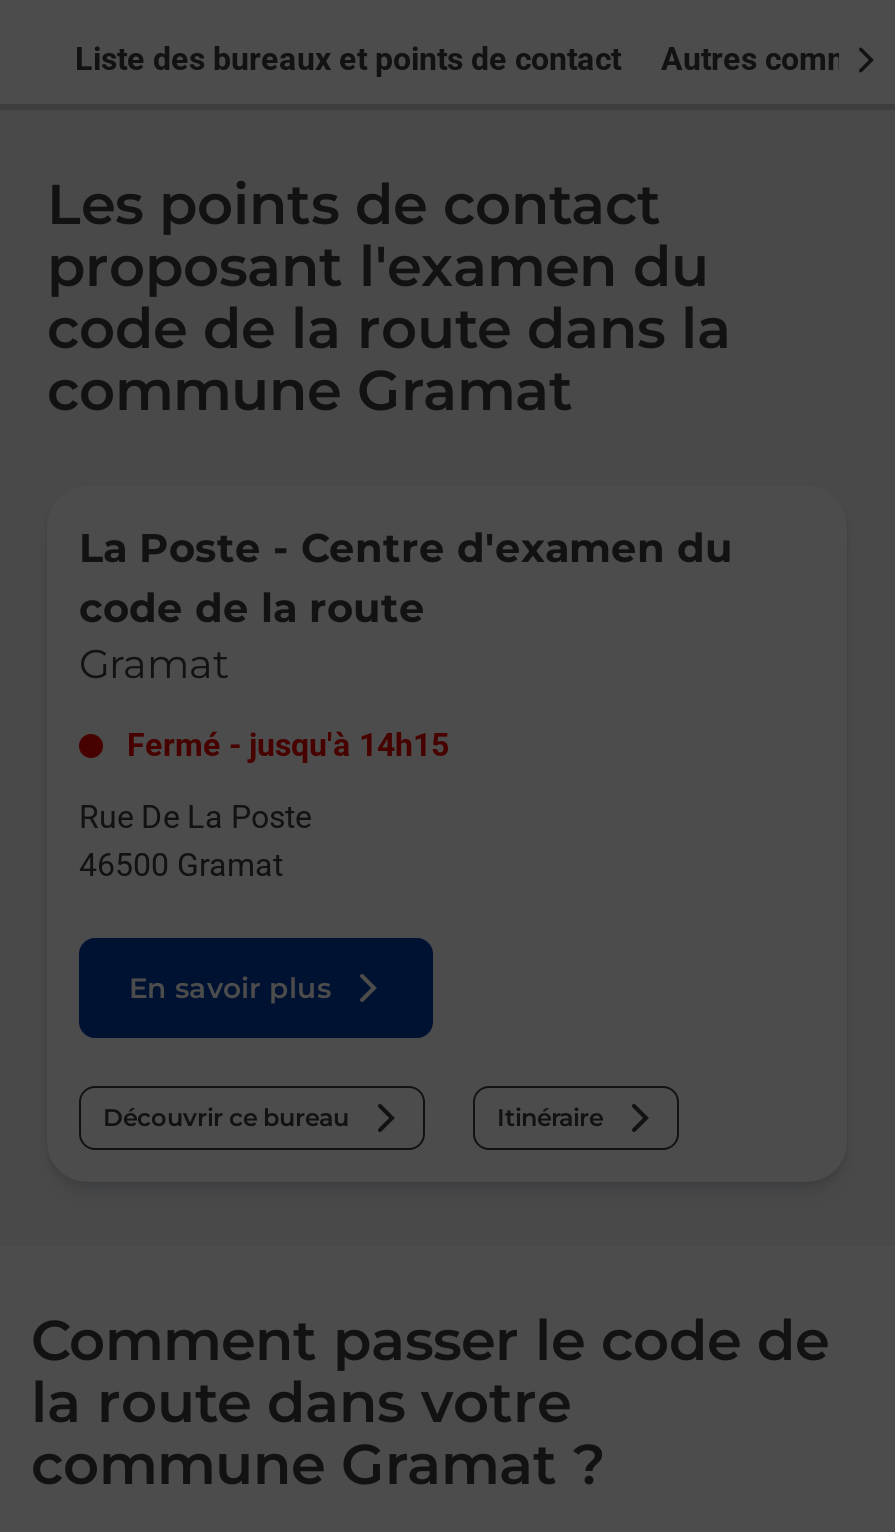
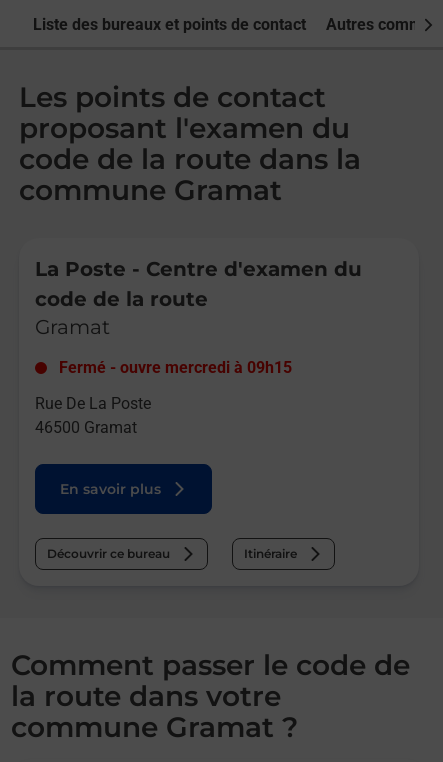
- Fermé - jusqu'à 14h15
+ Fermé - ouvre mercredi à 09h15
